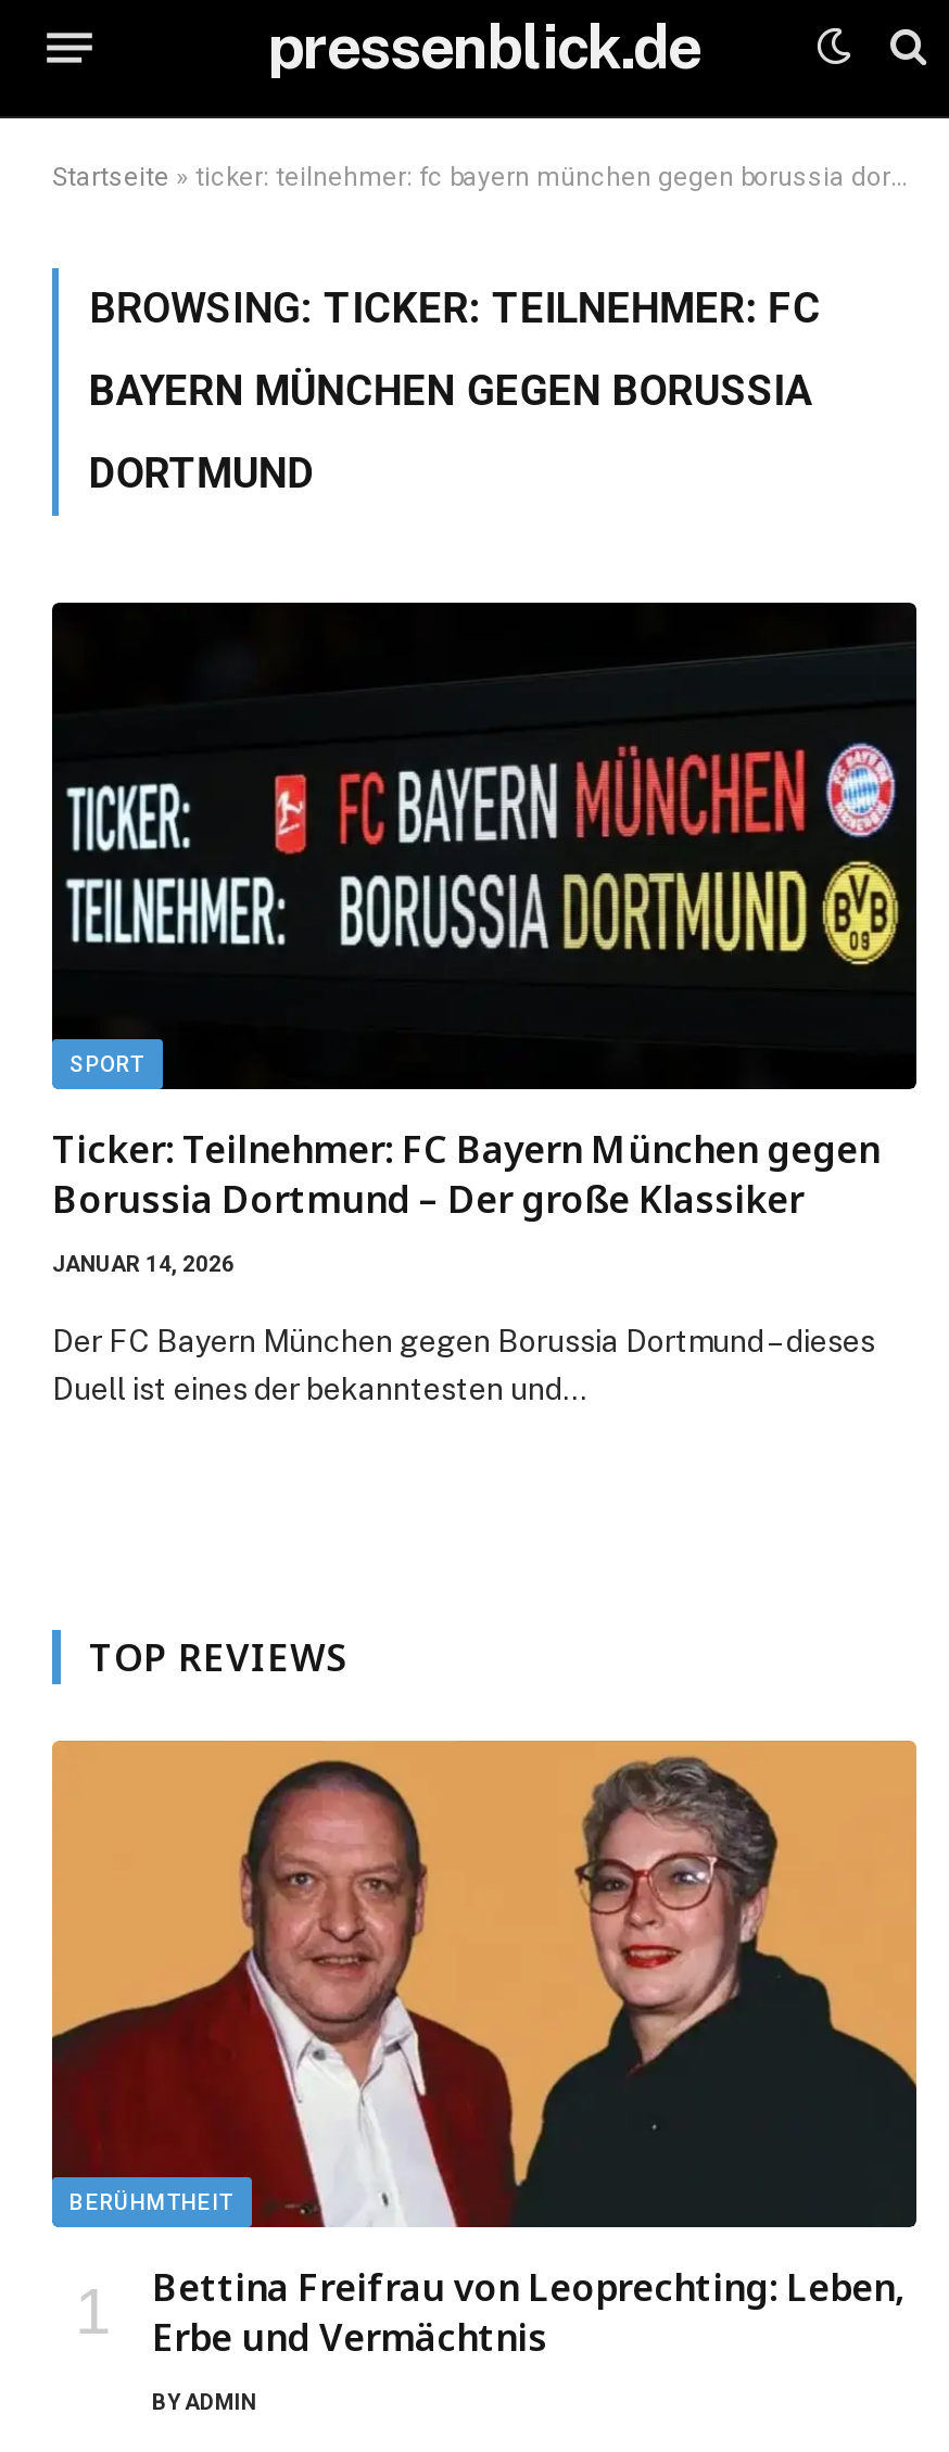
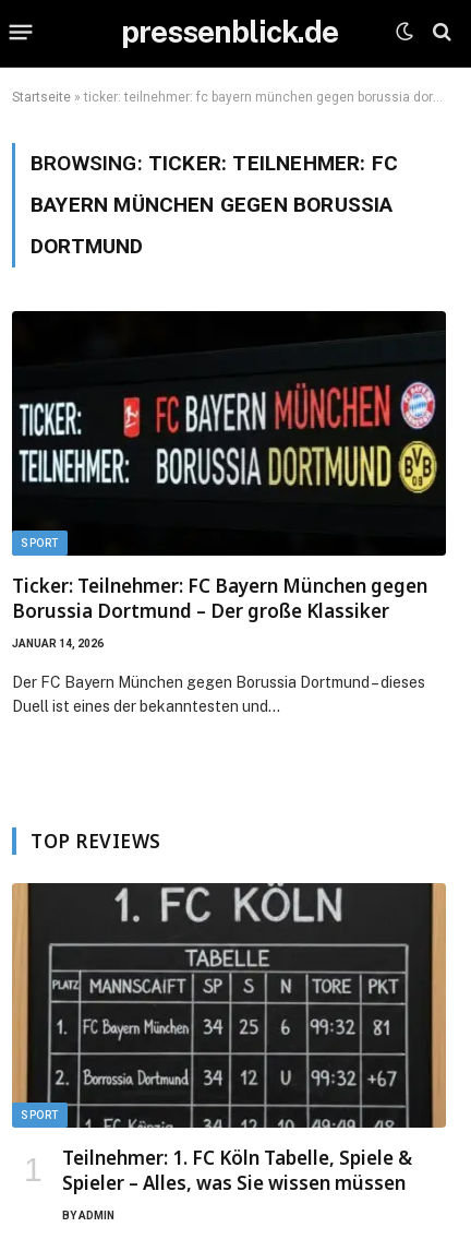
- [image]
- BERÜHMTHEIT
+ [image]
+ SPORT

- Bettina Freifrau von Leoprechting: Leben,
- Erbe und Vermächtnis
+ Teilnehmer: 1. FC Köln Tabelle, Spiele &
+ Spieler – Alles, was Sie wissen müssen
